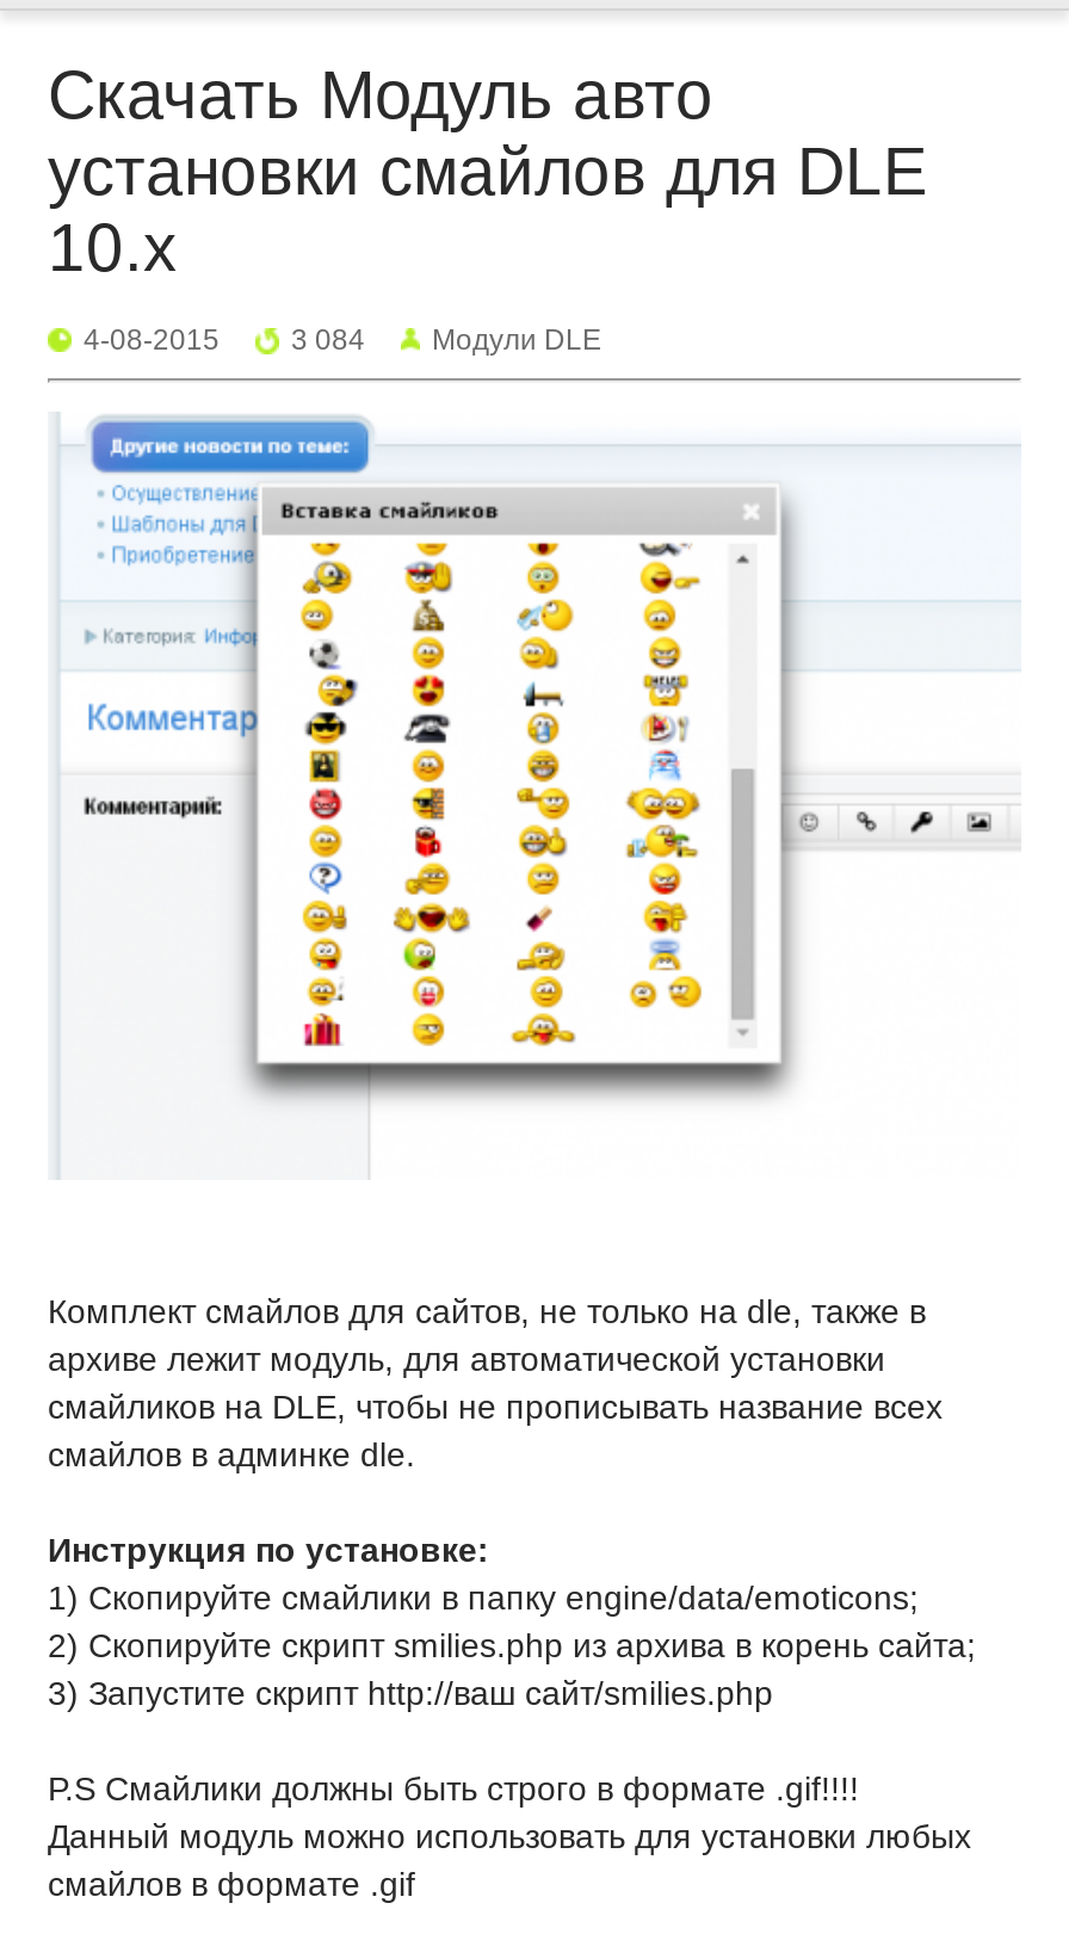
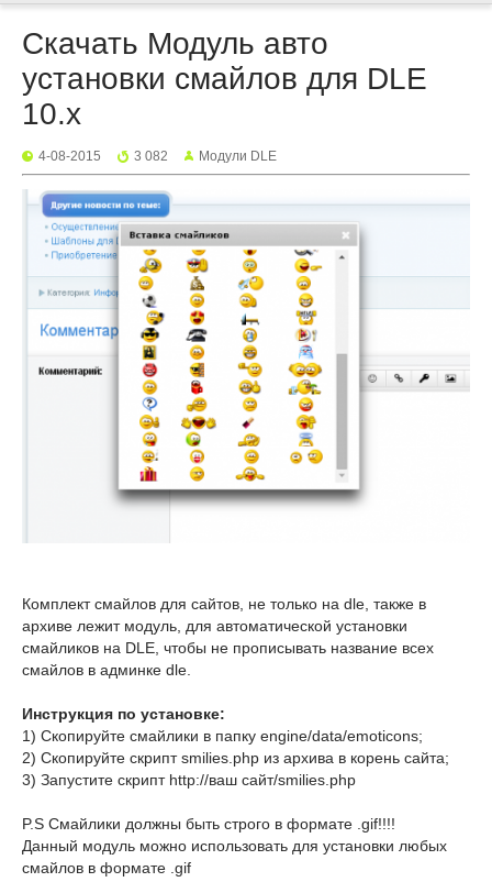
- 3 084 Mодули DLE
+ 3 082 Mодули DLE
